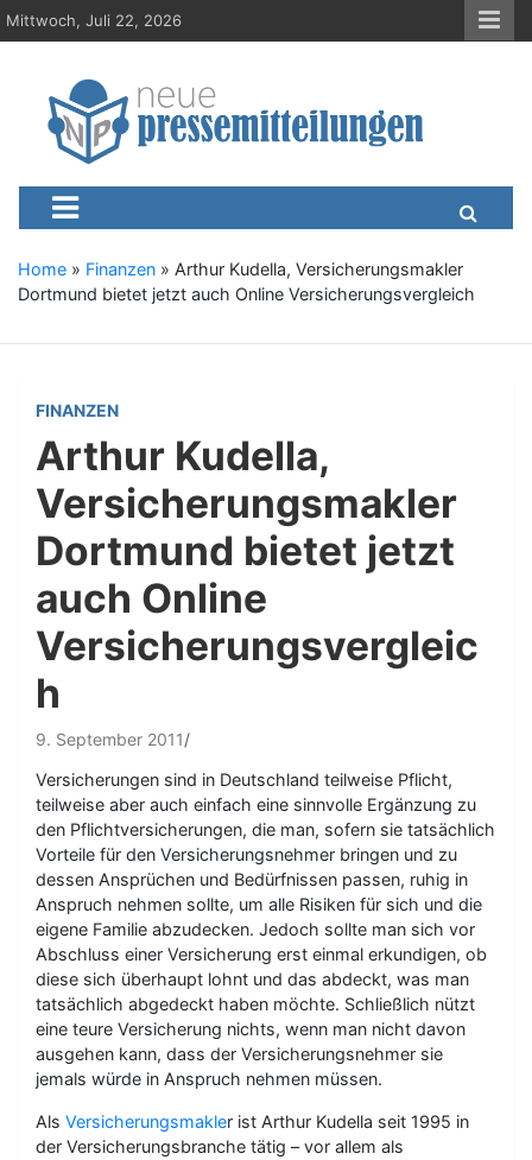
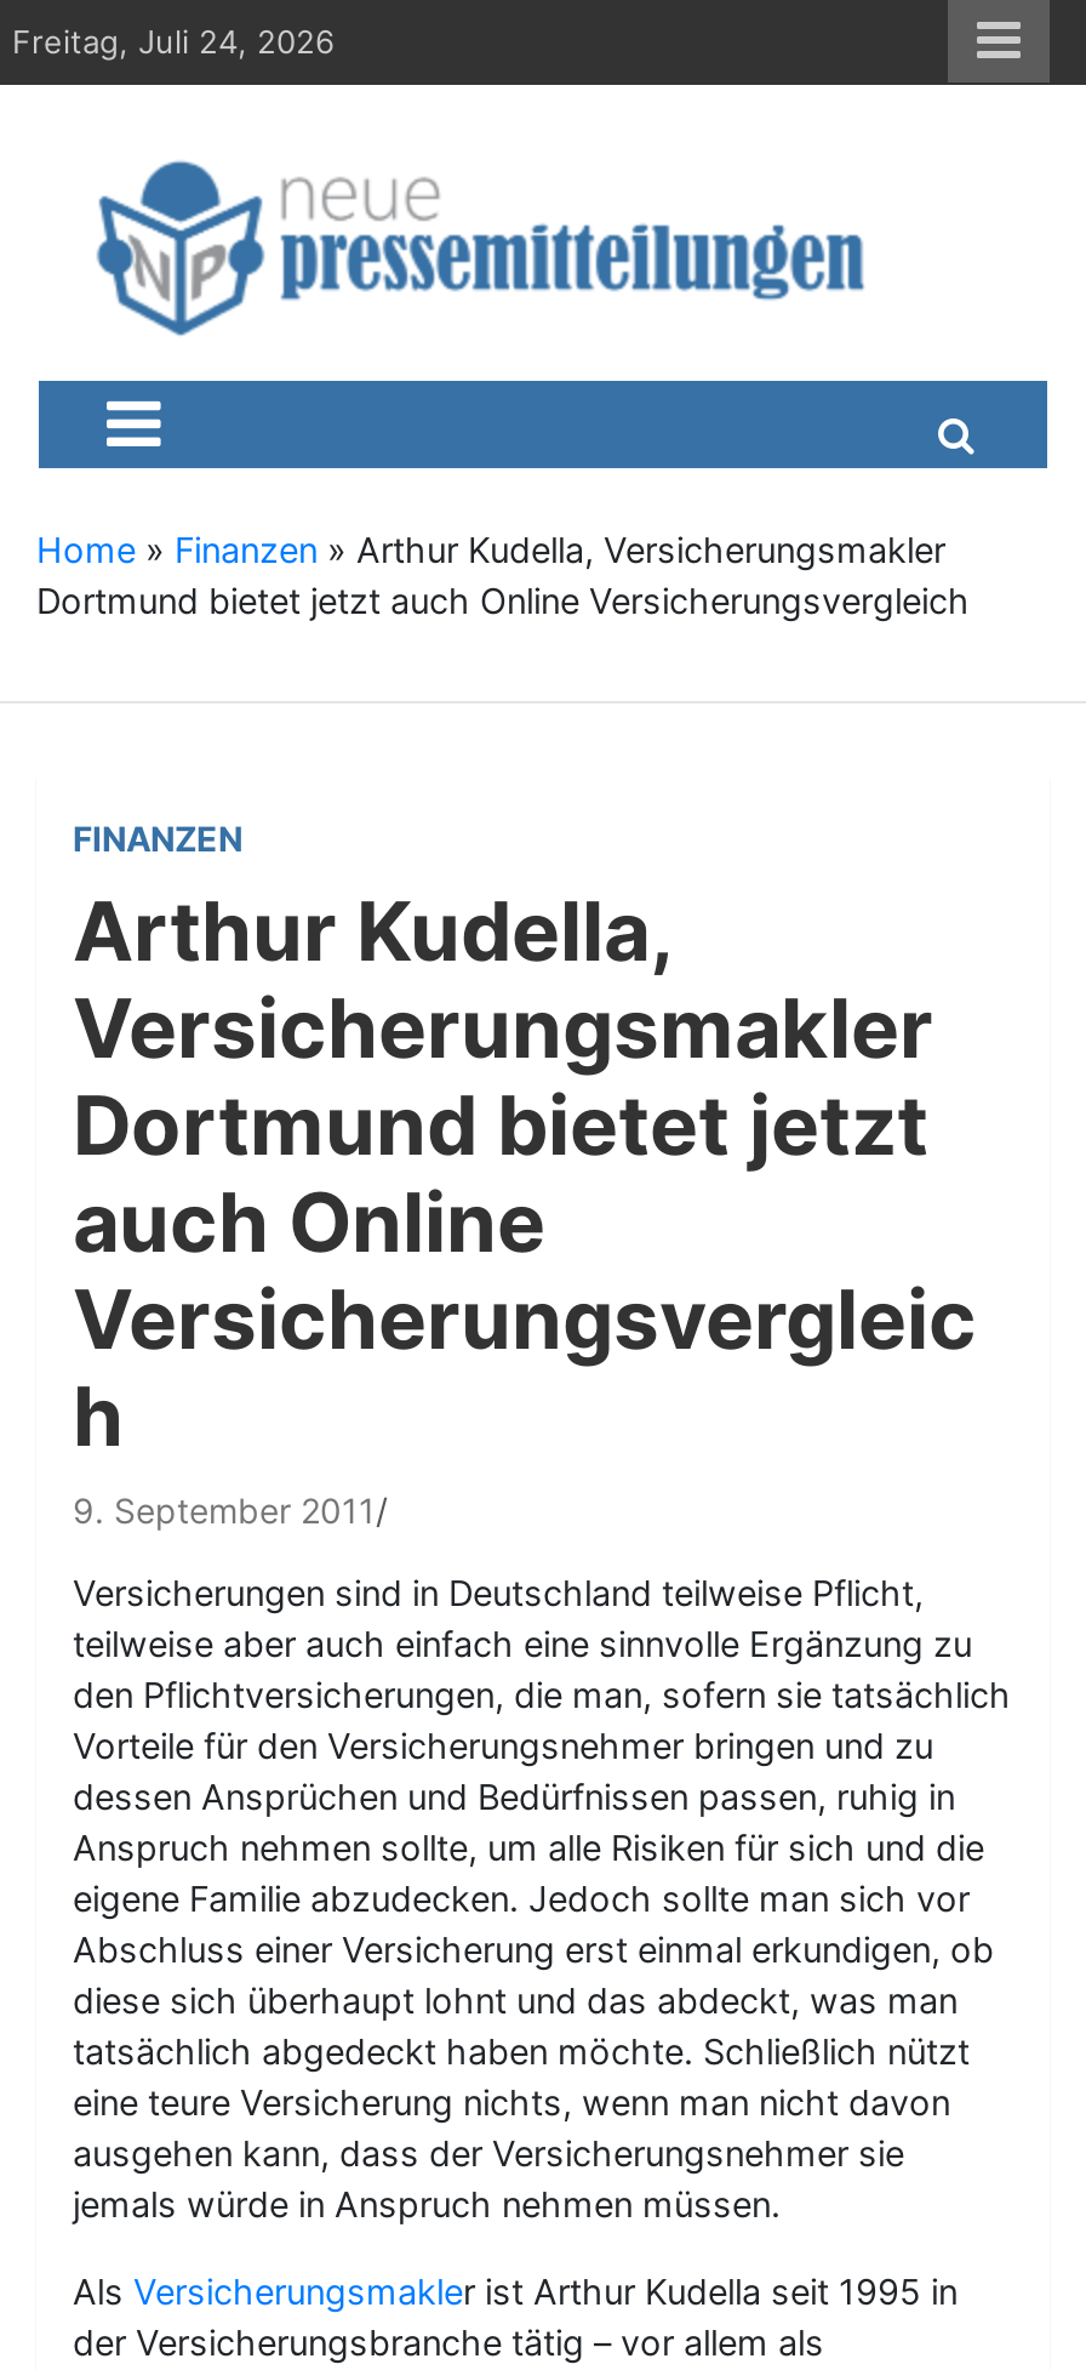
- Mittwoch, Juli 22, 2026
+ Freitag, Juli 24, 2026
